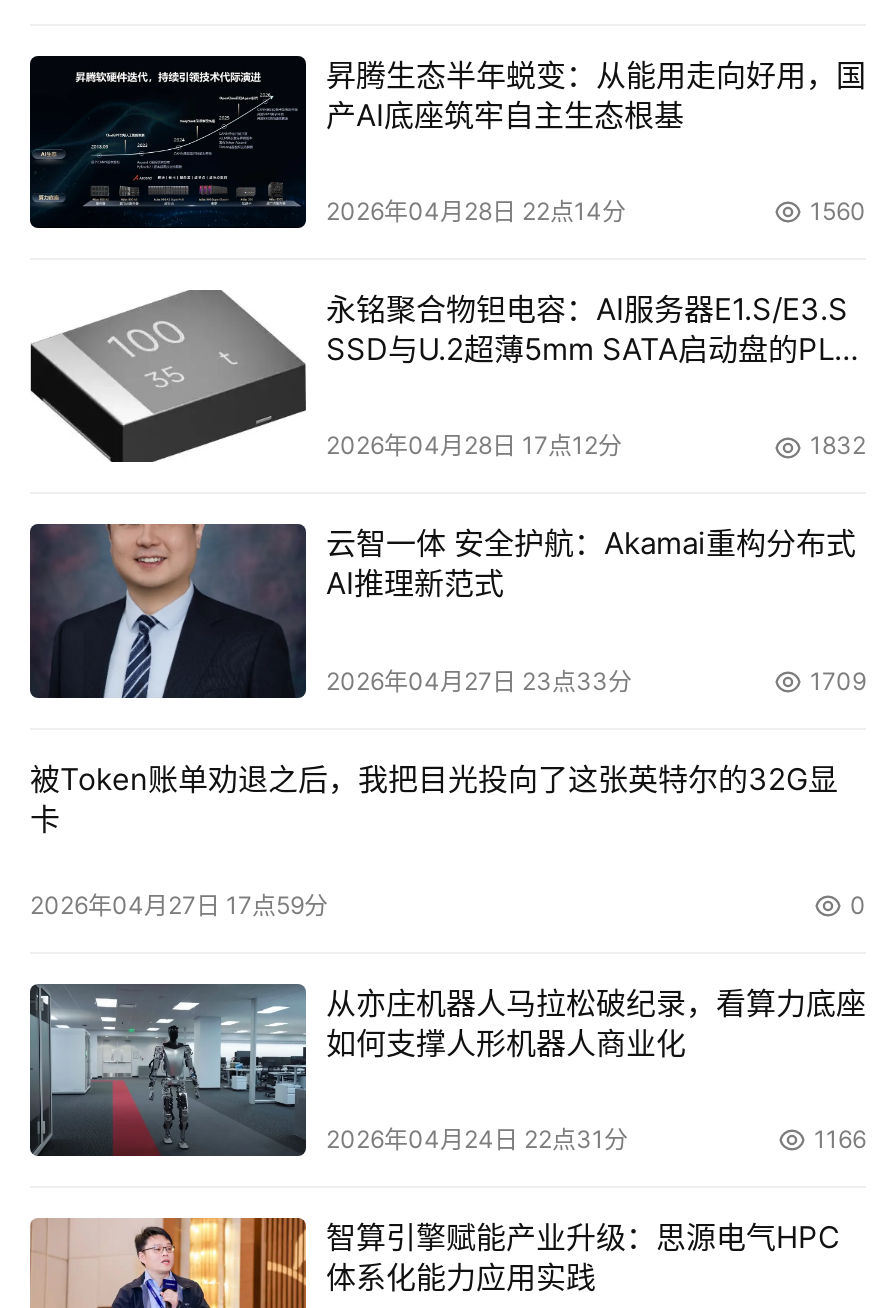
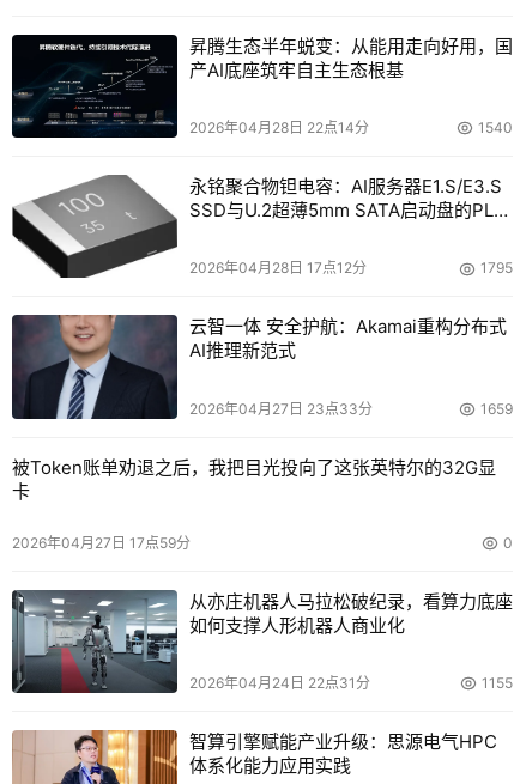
- 1560
+ 1540

- 1832
+ 1795

- 1709
+ 1659

- 1166
+ 1155
